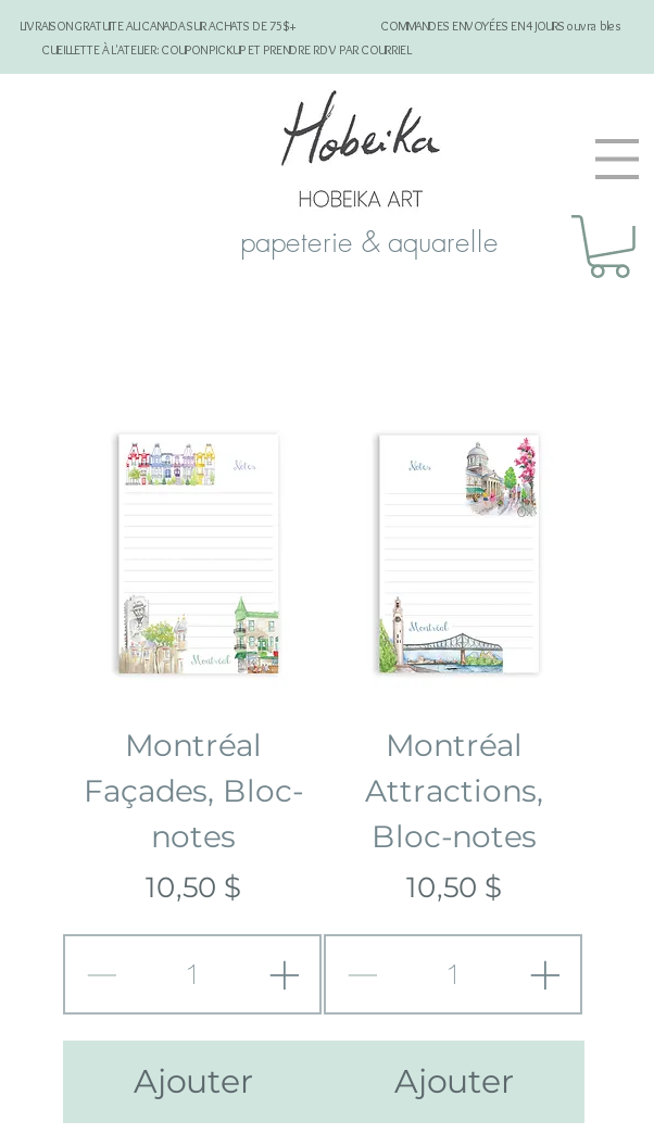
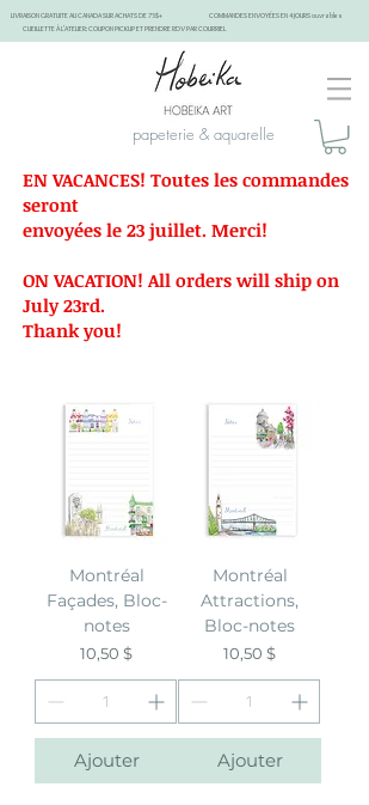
+ EN VACANCES! Toutes les commandes
+ seront
+ envoyées le 23 juillet. Merci!
+ ON VACATION! All orders will ship on
+ July 23rd.
+ Thank you!
